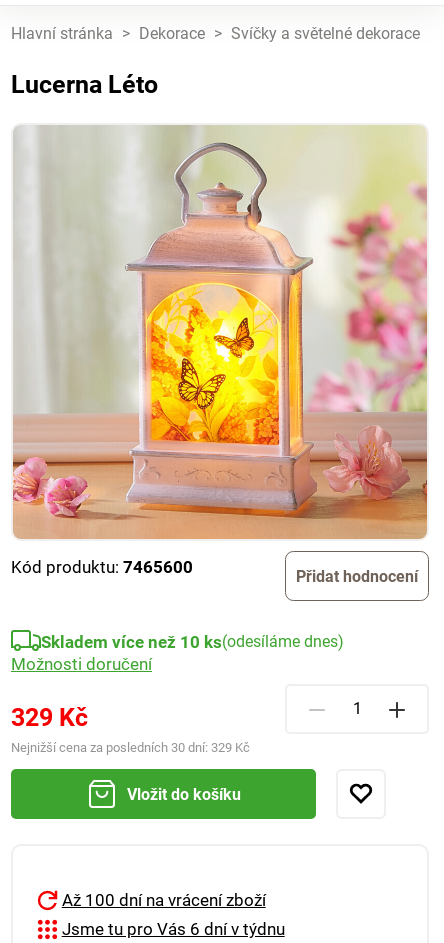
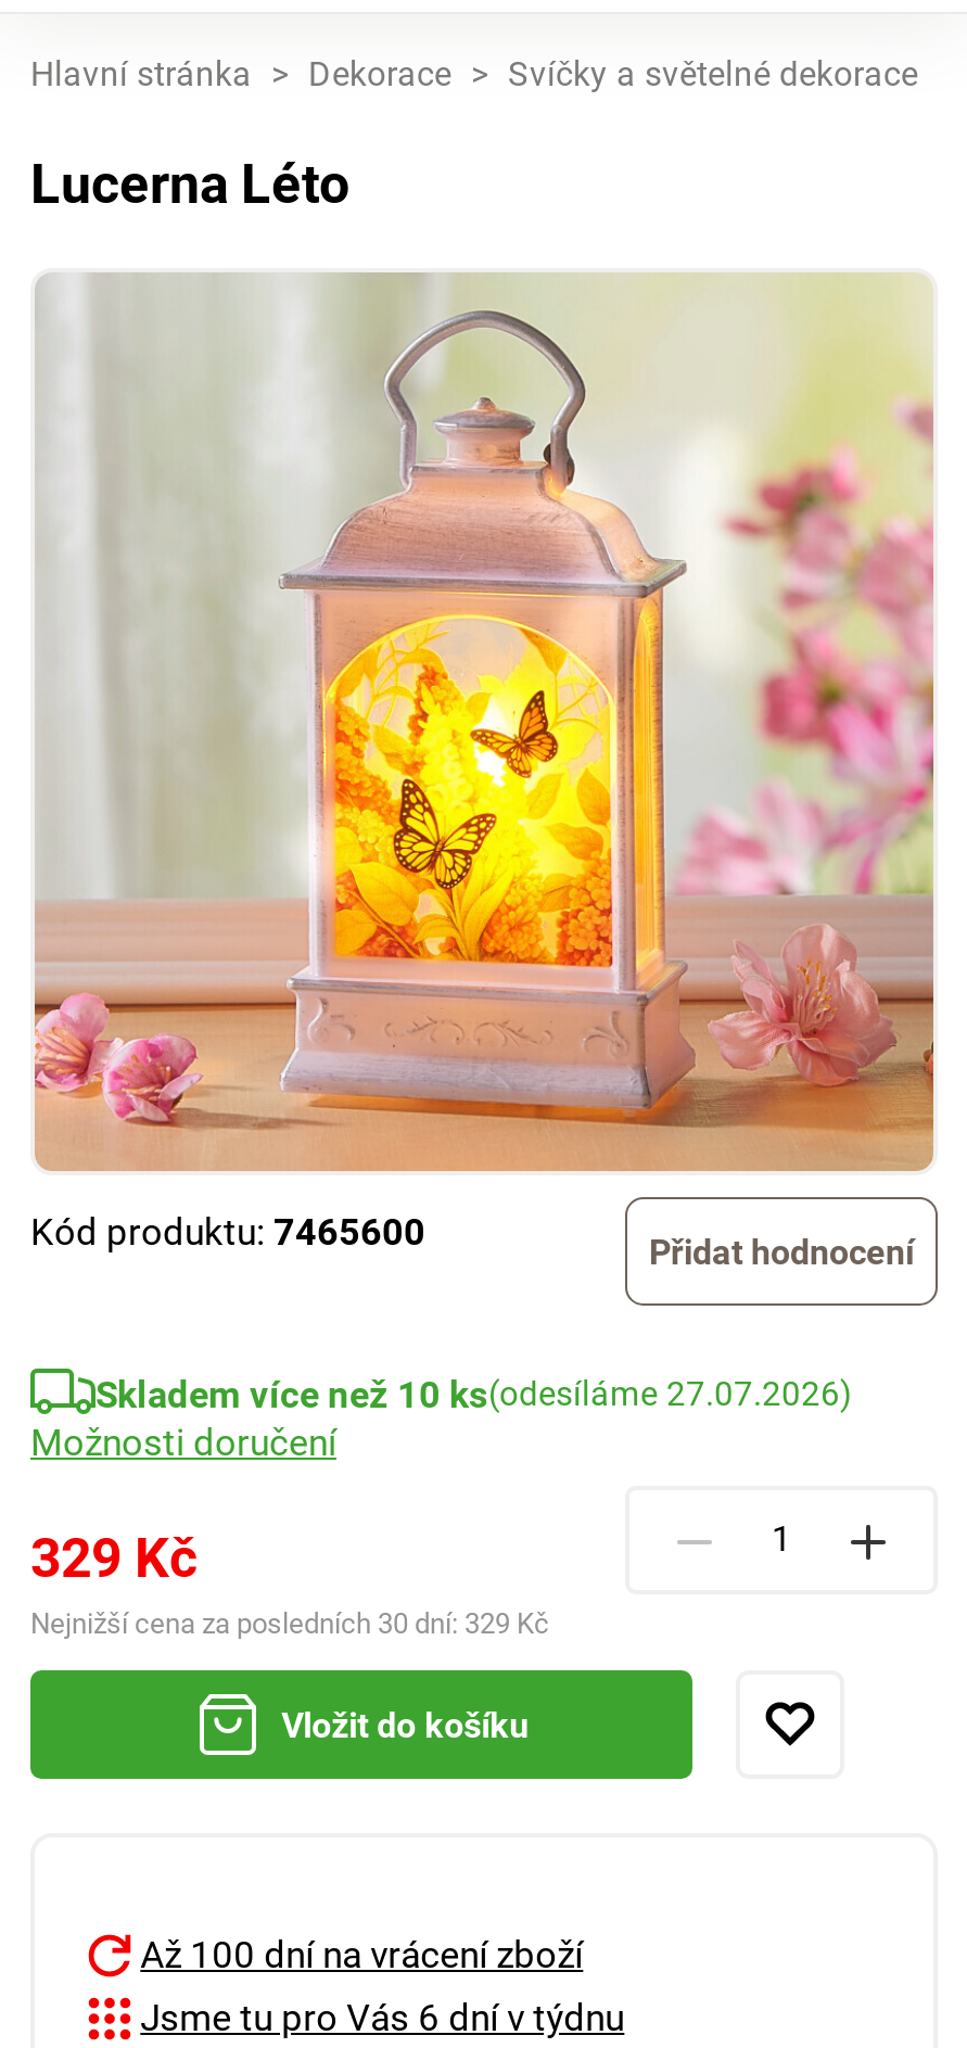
- Skladem více než 10 ks(odesíláme dnes)
+ Skladem více než 10 ks(odesíláme 27.07.2026)
